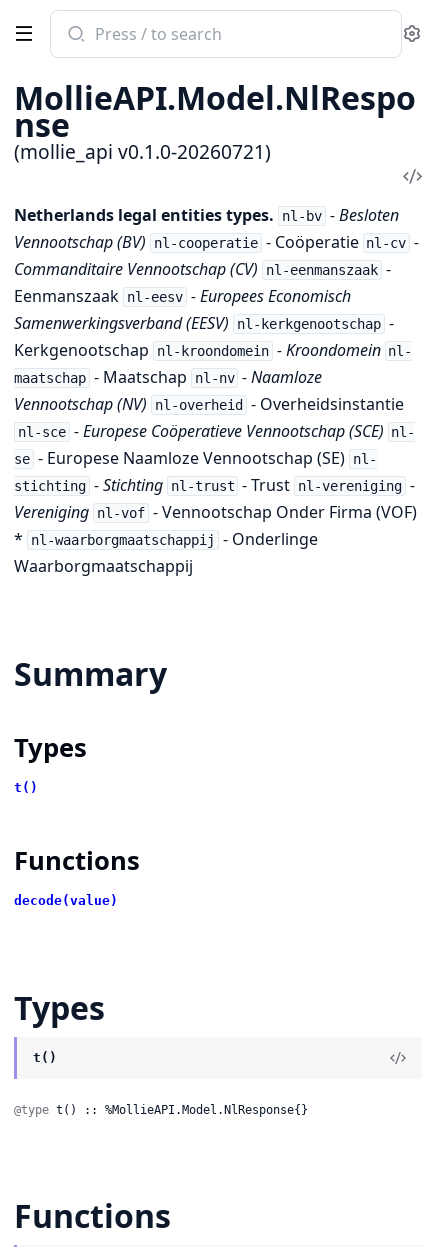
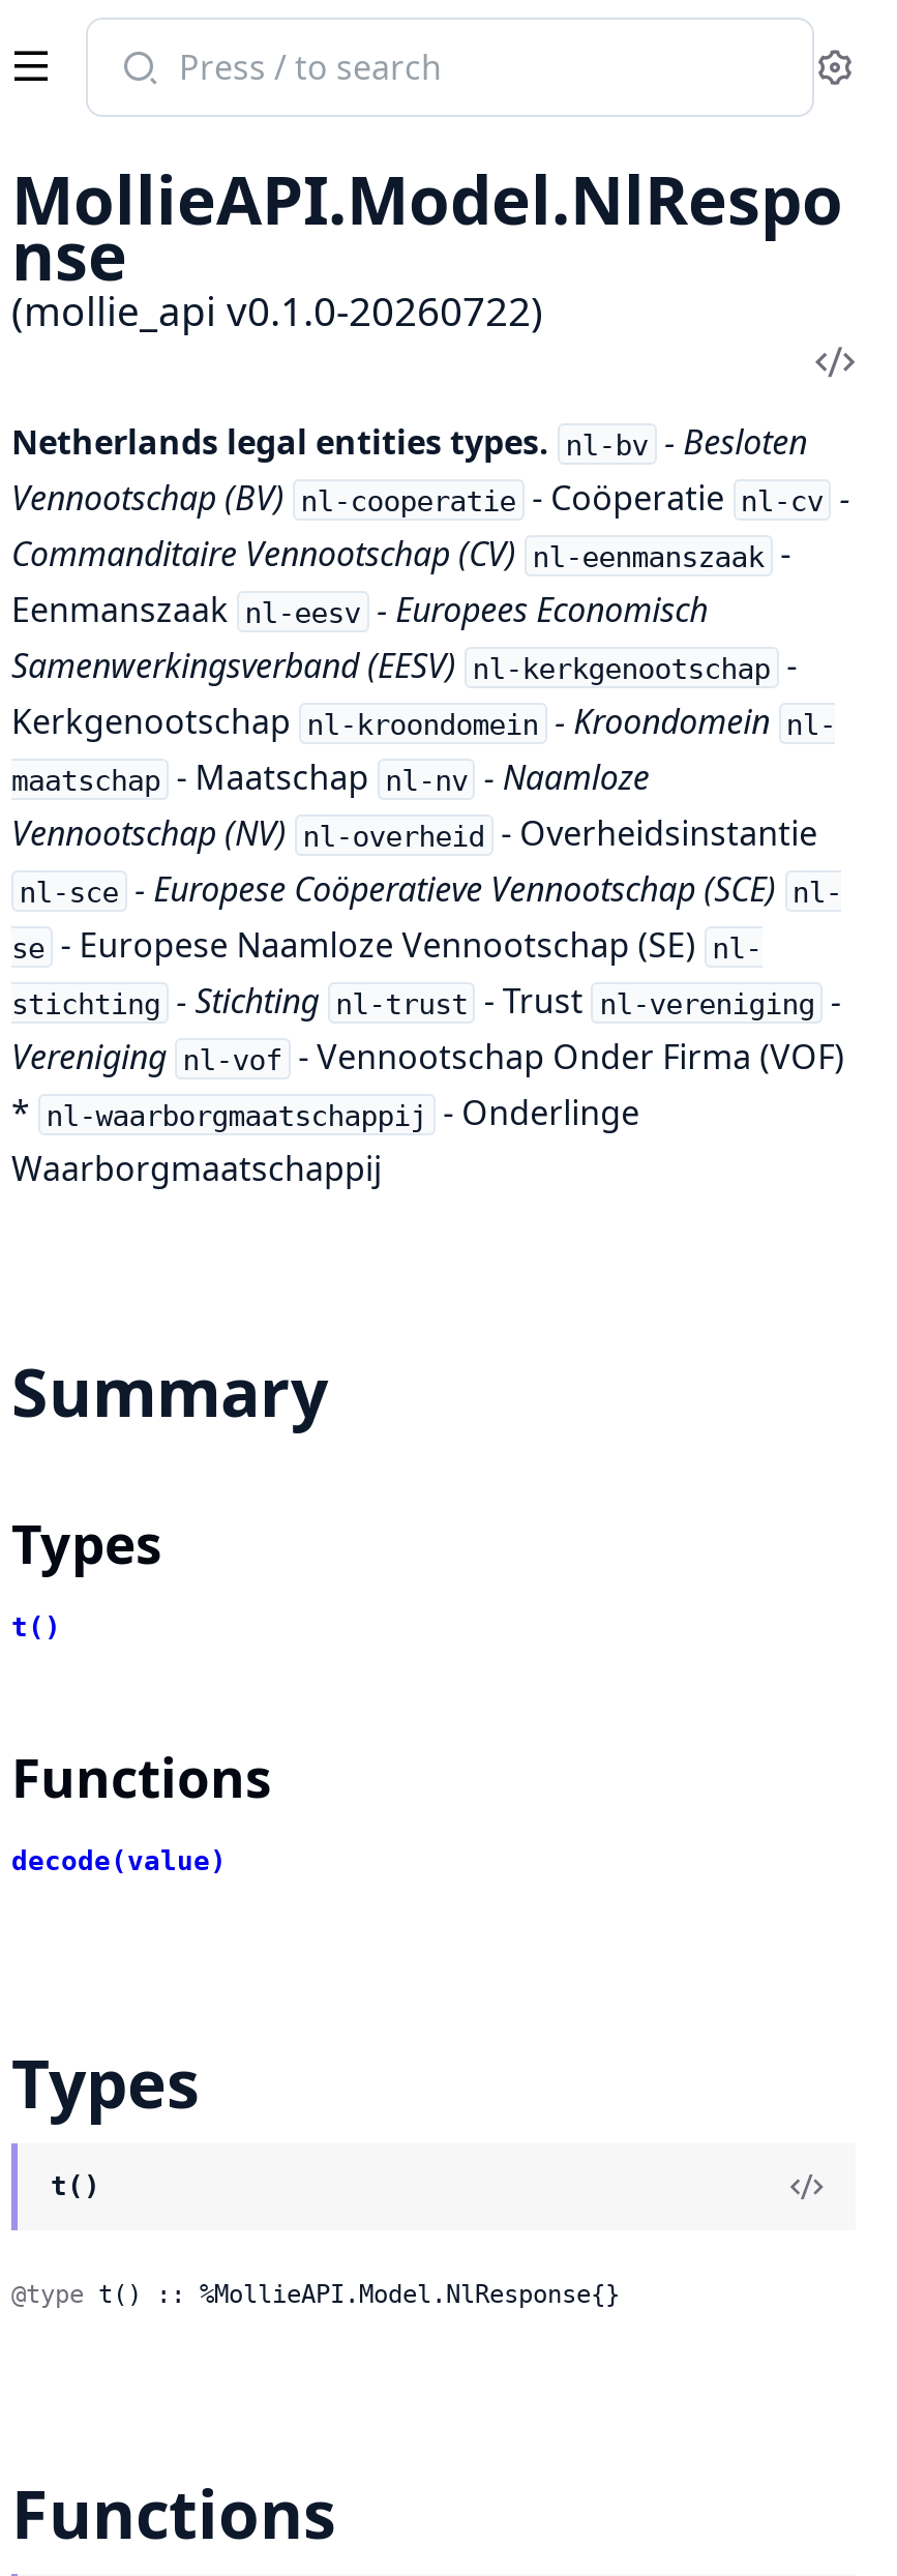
- (mollie_api v0.1.0-20260721)
+ (mollie_api v0.1.0-20260722)
